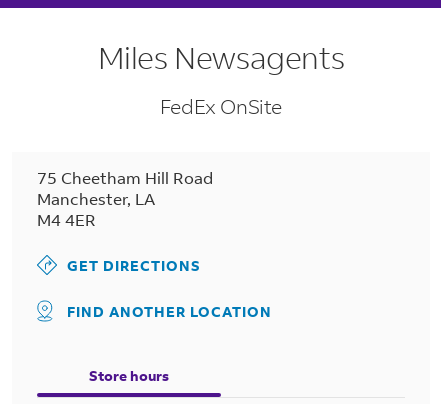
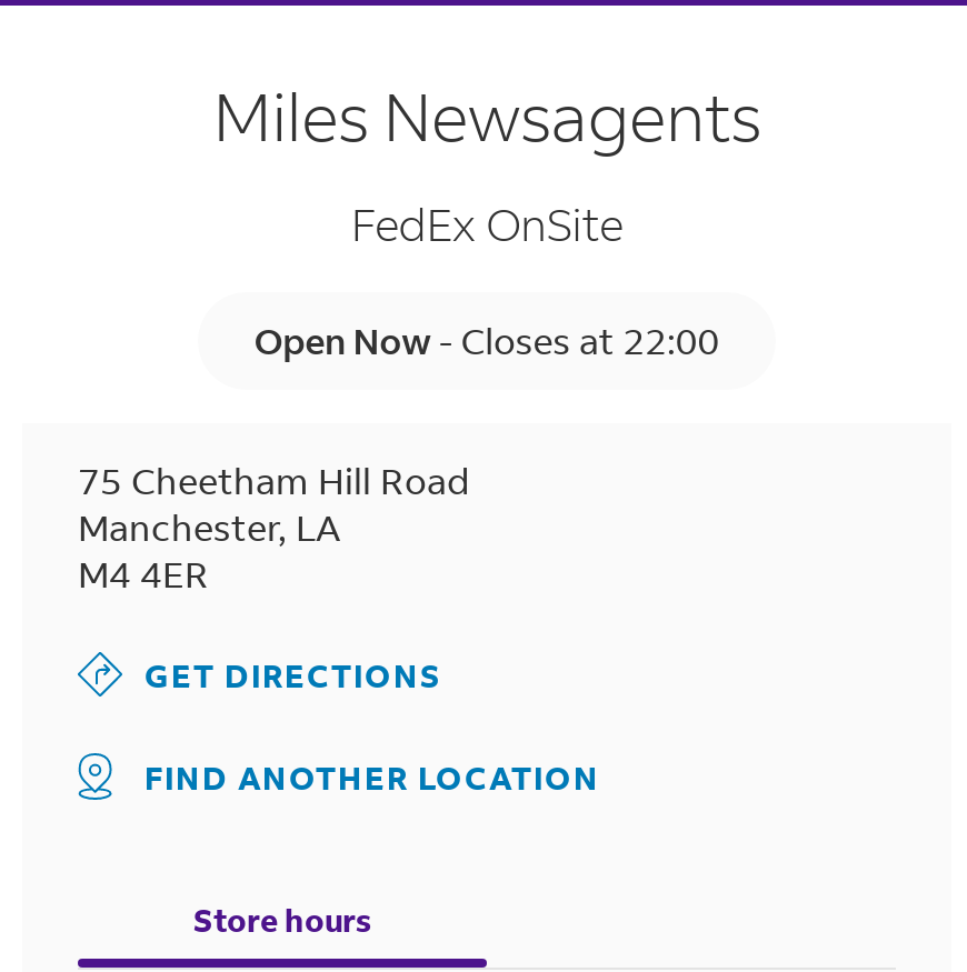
+ Open Now - Closes at 22:00
